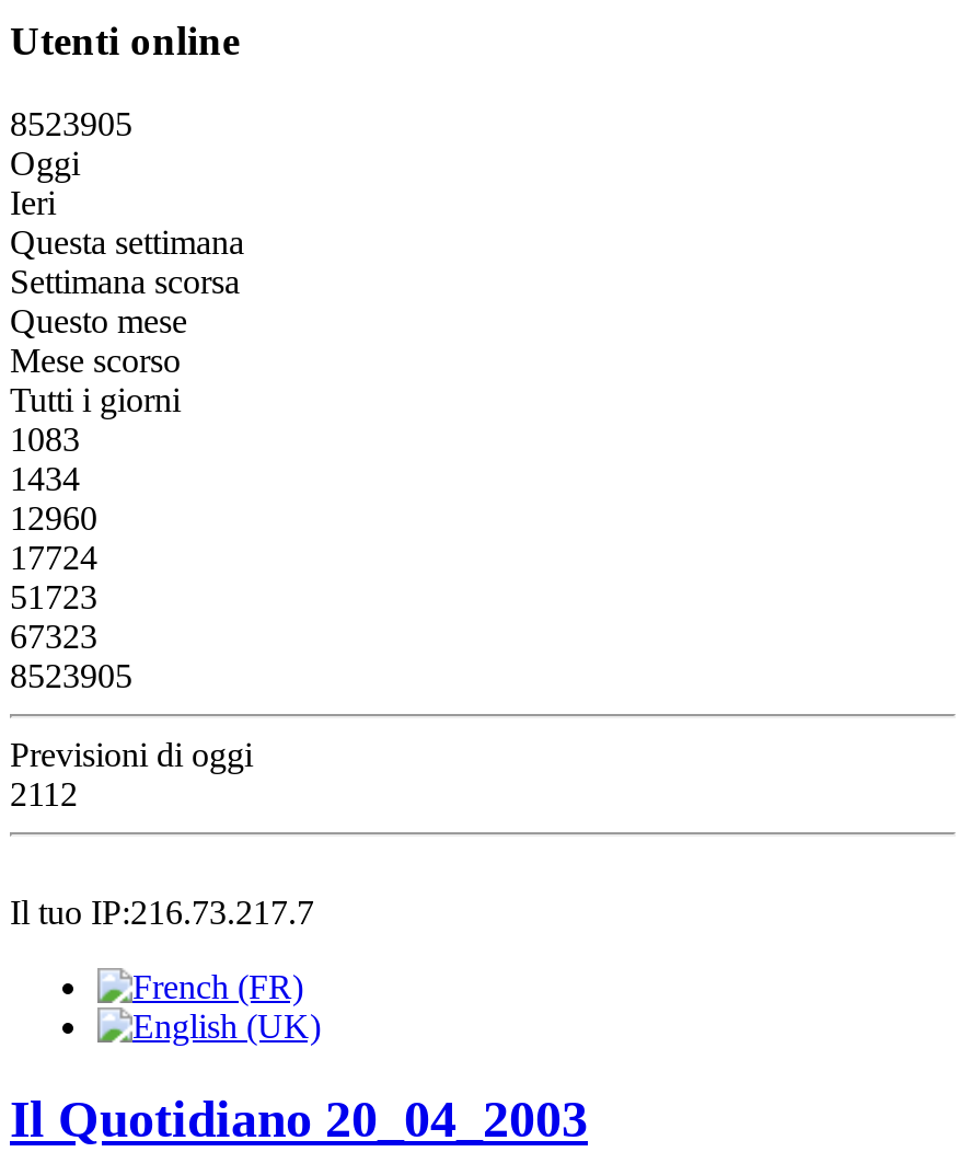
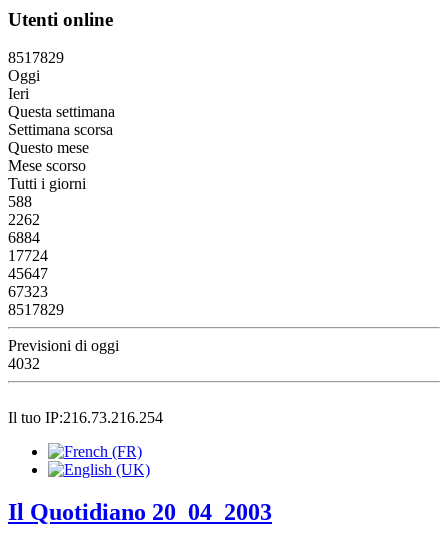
- 8523905
+ 8517829

- 1083
+ 588

- 1434
+ 2262

- 12960
+ 6884

- 51723
+ 45647

- 8523905
+ 8517829

- 2112
+ 4032

- Il tuo IP:216.73.217.7
+ Il tuo IP:216.73.216.254
